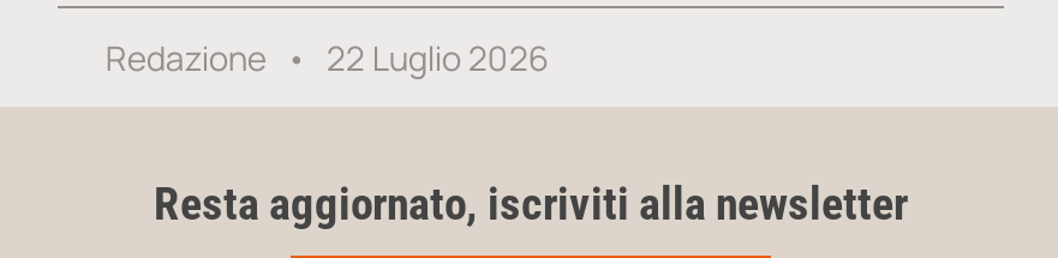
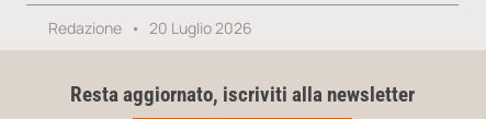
- Redazione 22 Luglio 2026
+ Redazione 20 Luglio 2026
